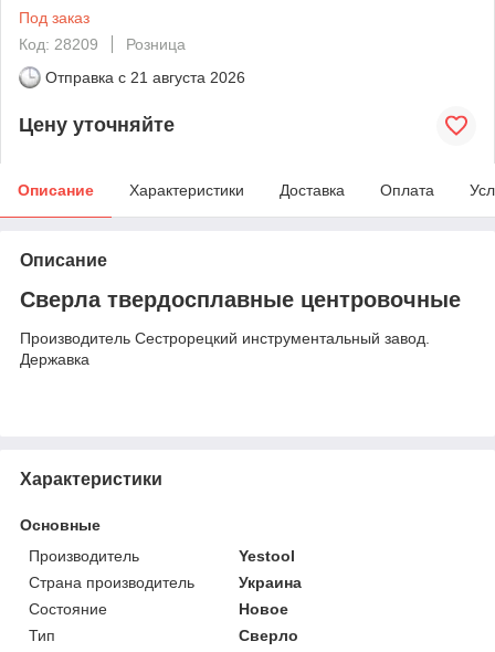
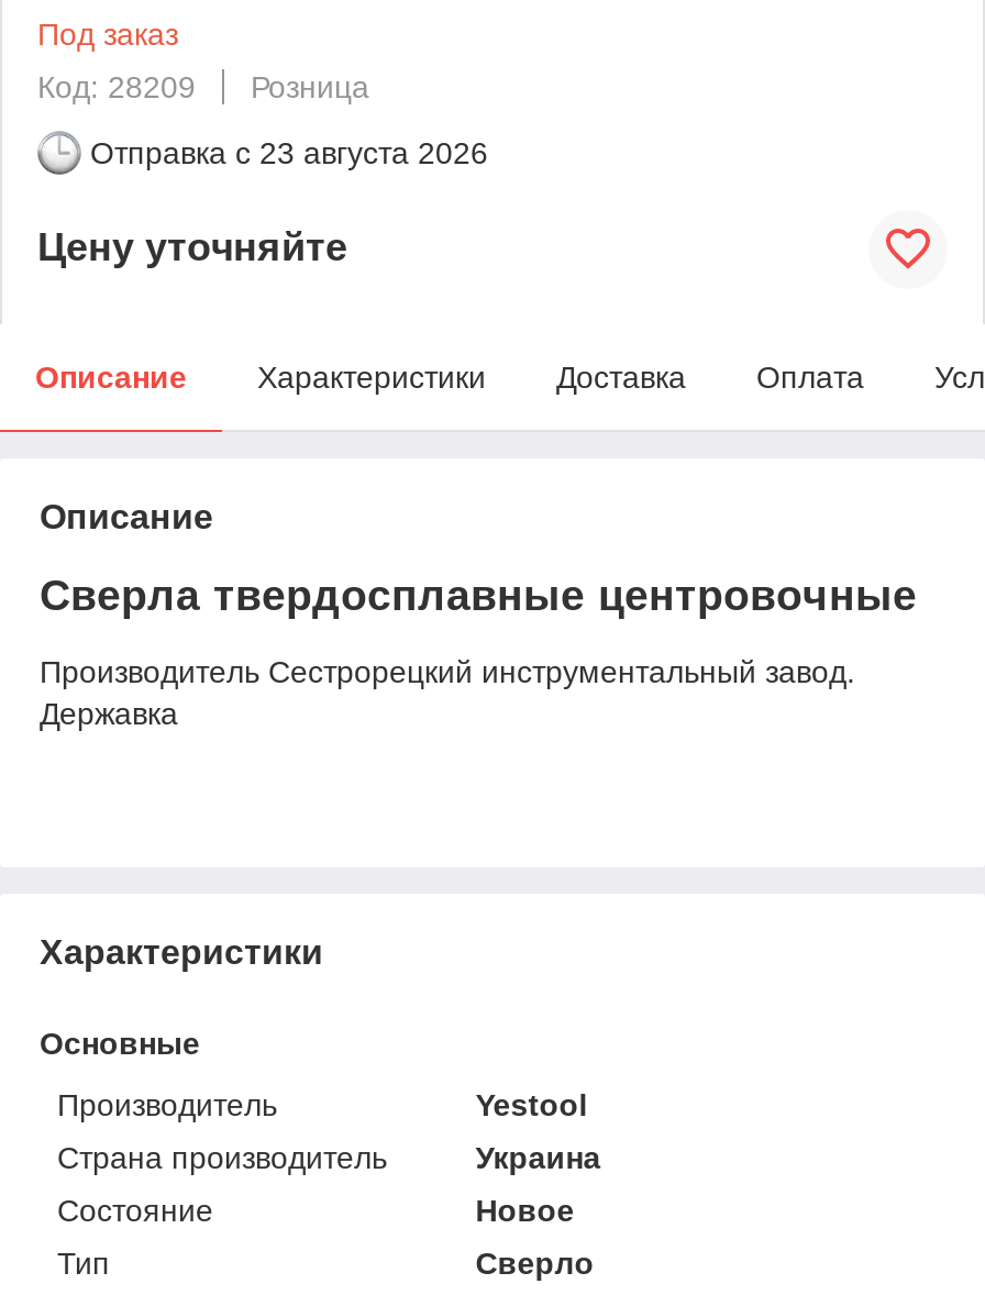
- Отправка с 21 августа 2026
+ Отправка с 23 августа 2026
